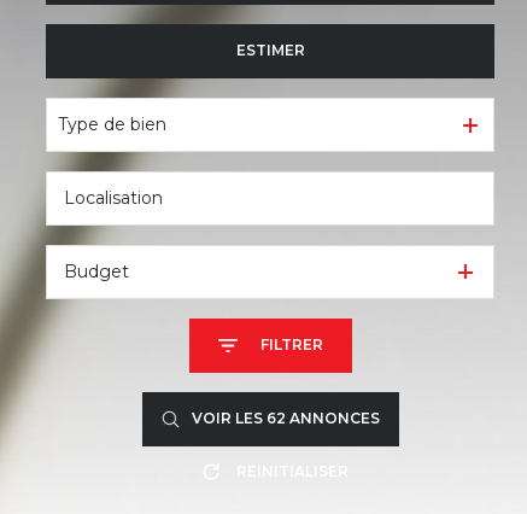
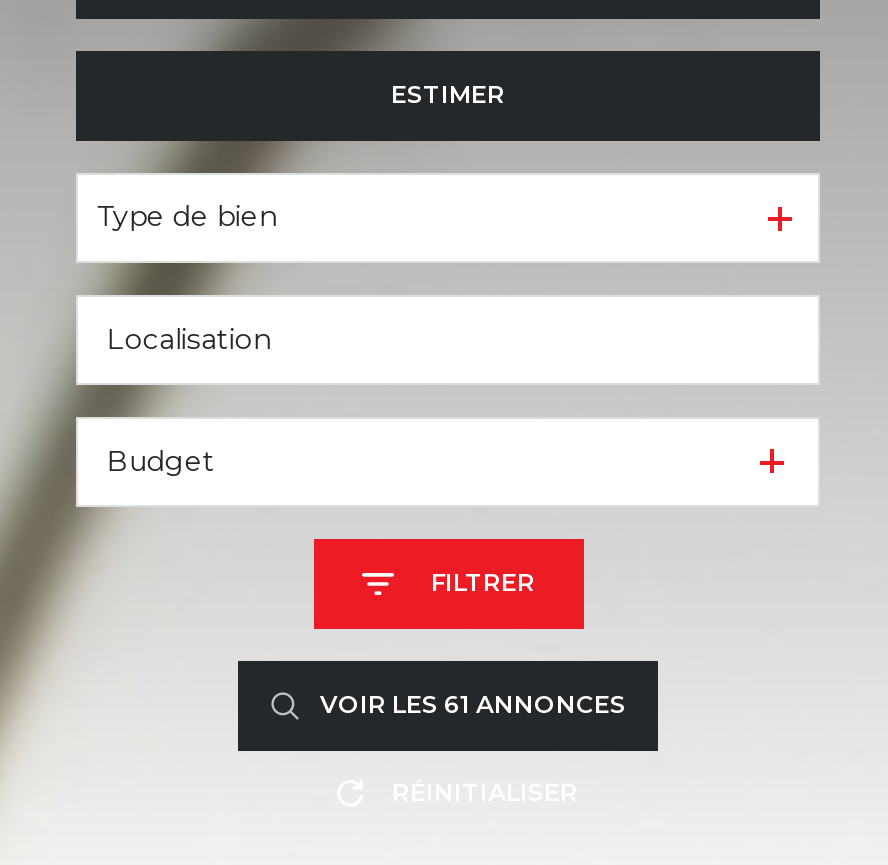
- VOIR LES 62 ANNONCES
+ VOIR LES 61 ANNONCES
